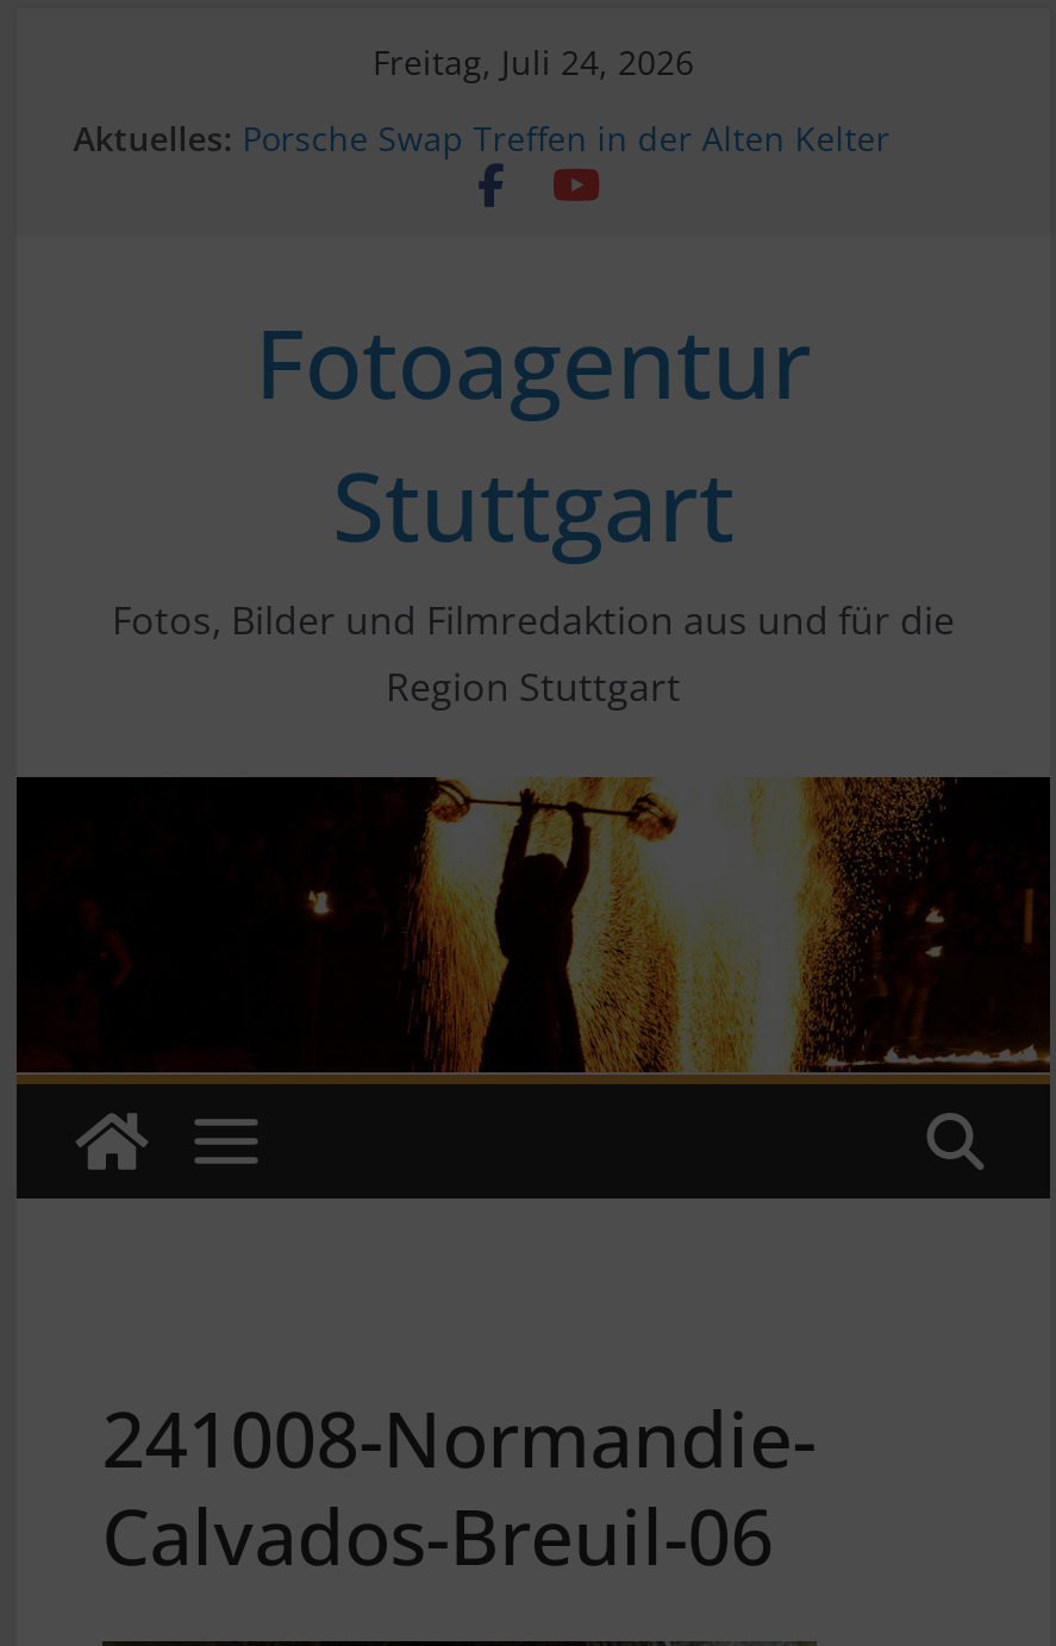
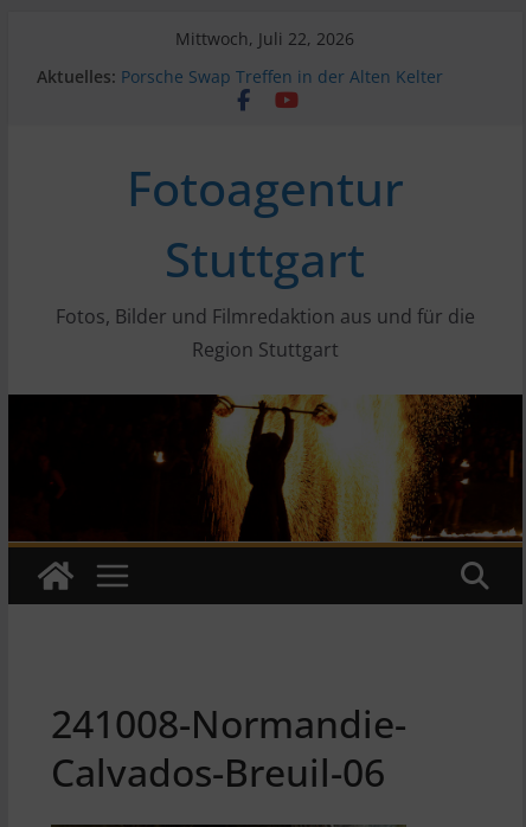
- Freitag, Juli 24, 2026
+ Mittwoch, Juli 22, 2026
